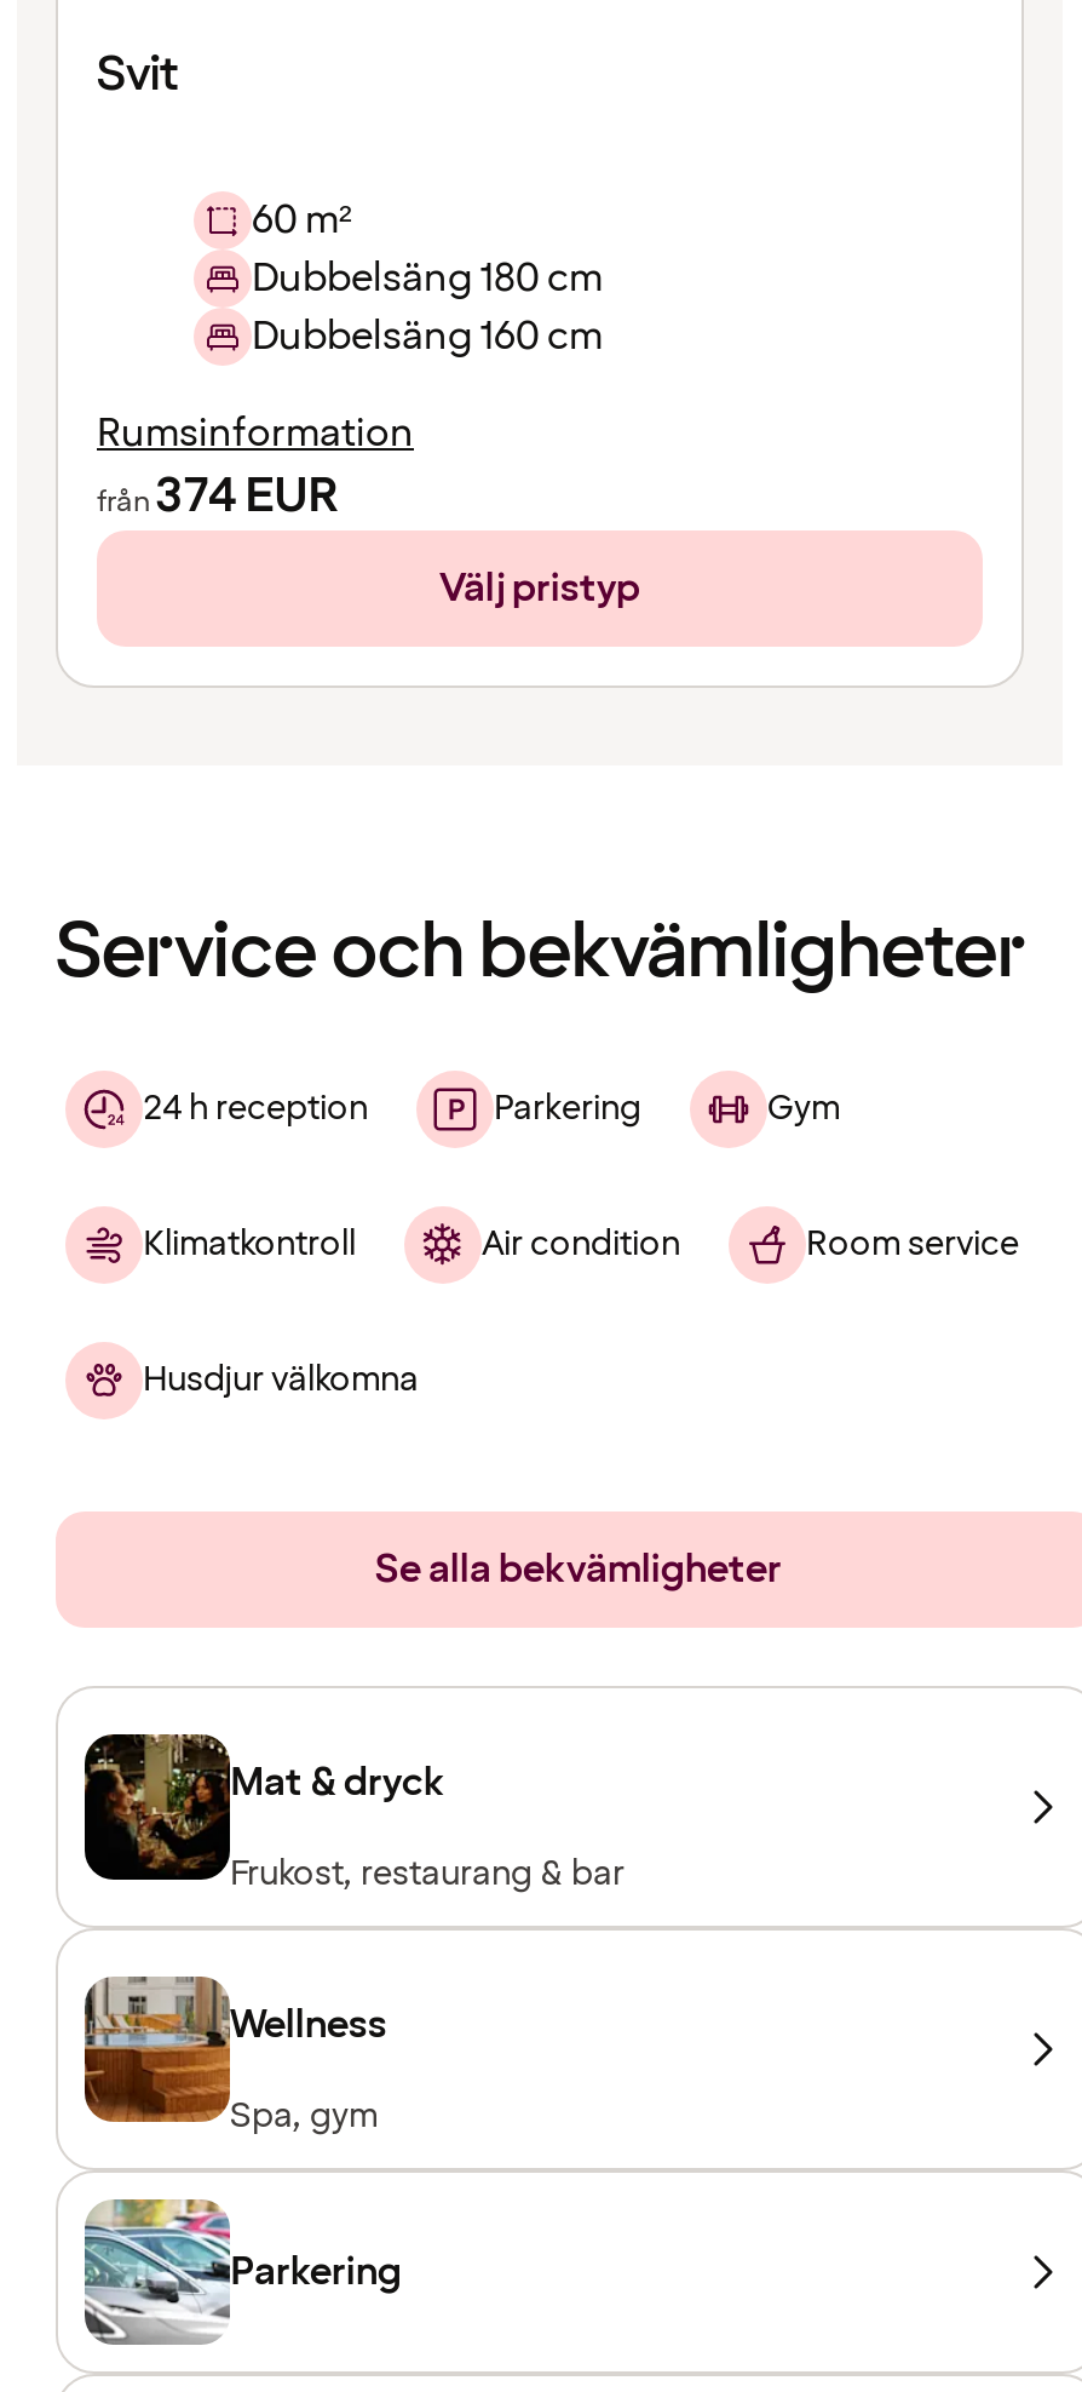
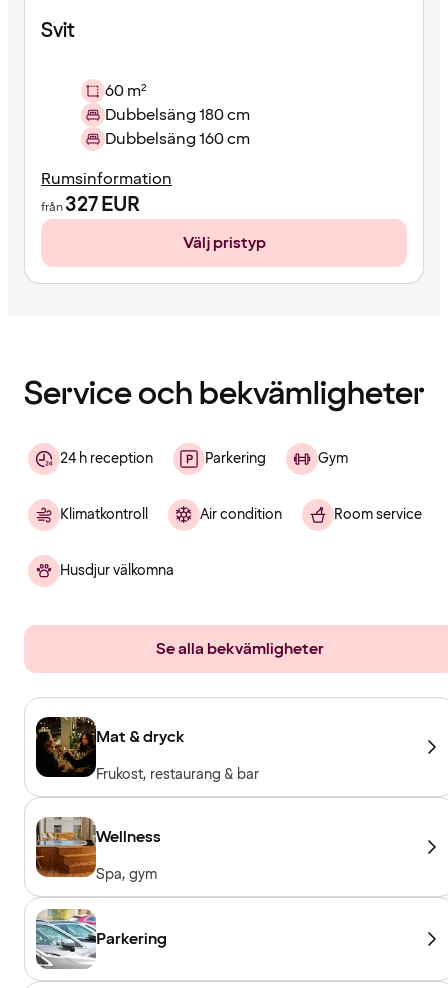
- från374 EUR
+ från327 EUR
